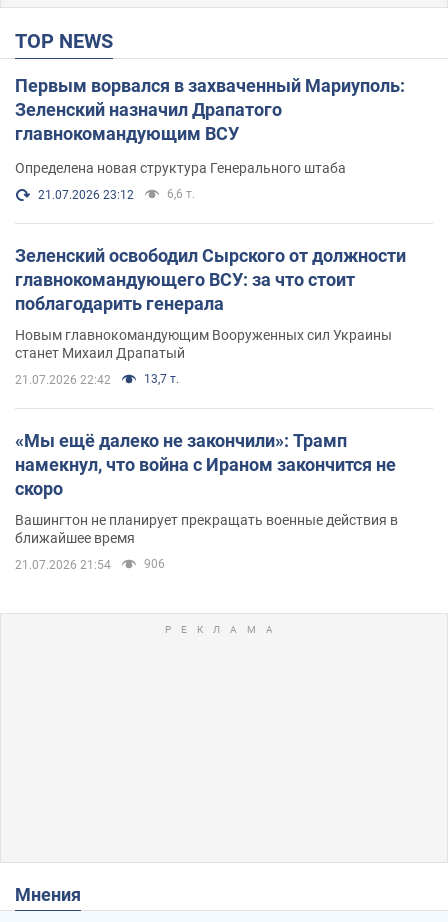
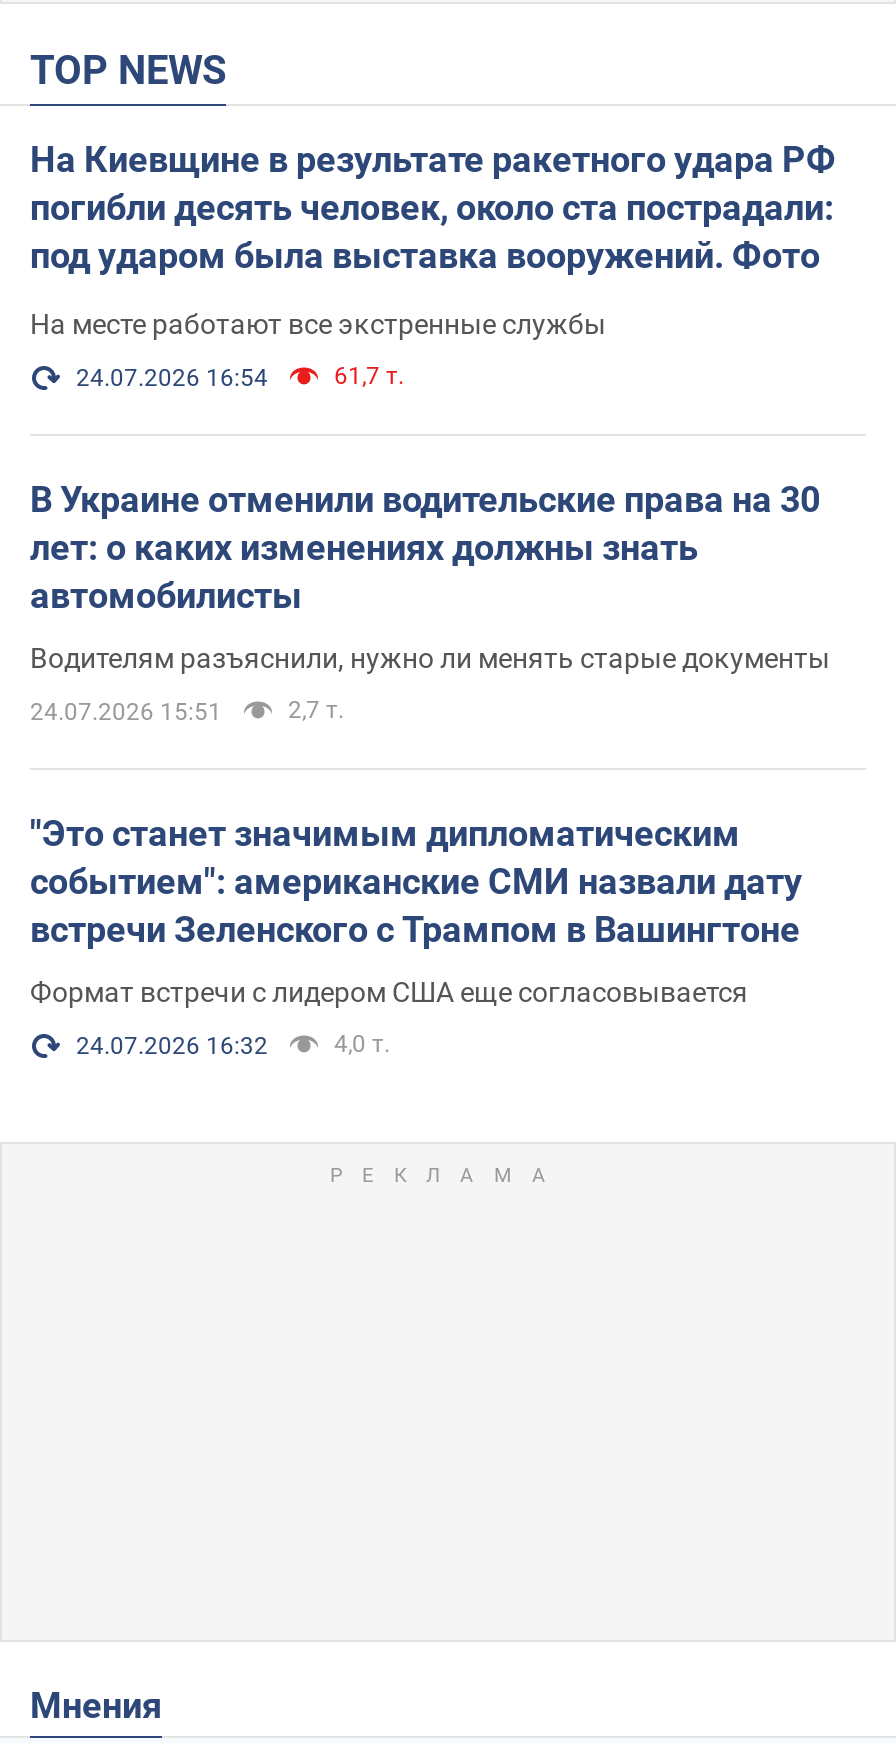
- Первым ворвался в захваченный Мариуполь:
- Зеленский назначил Драпатого
- главнокомандующим ВСУ
+ На Киевщине в результате ракетного удара РФ
+ погибли десять человек, около ста пострадали:
+ под ударом была выставка вооружений. Фото

- Определена новая структура Генерального штаба
+ На месте работают все экстренные службы

- 21.07.2026 23:12
- 6,6 т.
+ 24.07.2026 16:54
+ 61,7 т.

- Зеленский освободил Сырского от должности
- главнокомандующего ВСУ: за что стоит
- поблагодарить генерала
+ В Украине отменили водительские права на 30
+ лет: о каких изменениях должны знать
+ автомобилисты

- Новым главнокомандующим Вооруженных сил Украины
- станет Михаил Драпатый
+ Водителям разъяснили, нужно ли менять старые документы

- 21.07.2026 22:42
- 13,7 т.
+ 24.07.2026 15:51
+ 2,7 т.

- «Мы ещё далеко не закончили»: Трамп
- намекнул, что война с Ираном закончится не
- скоро
+ "Это станет значимым дипломатическим
+ событием": американские СМИ назвали дату
+ встречи Зеленского с Трампом в Вашингтоне

- Вашингтон не планирует прекращать военные действия в
- ближайшее время
+ Формат встречи с лидером США еще согласовывается

- 21.07.2026 21:54
- 906
+ 24.07.2026 16:32
+ 4,0 т.
